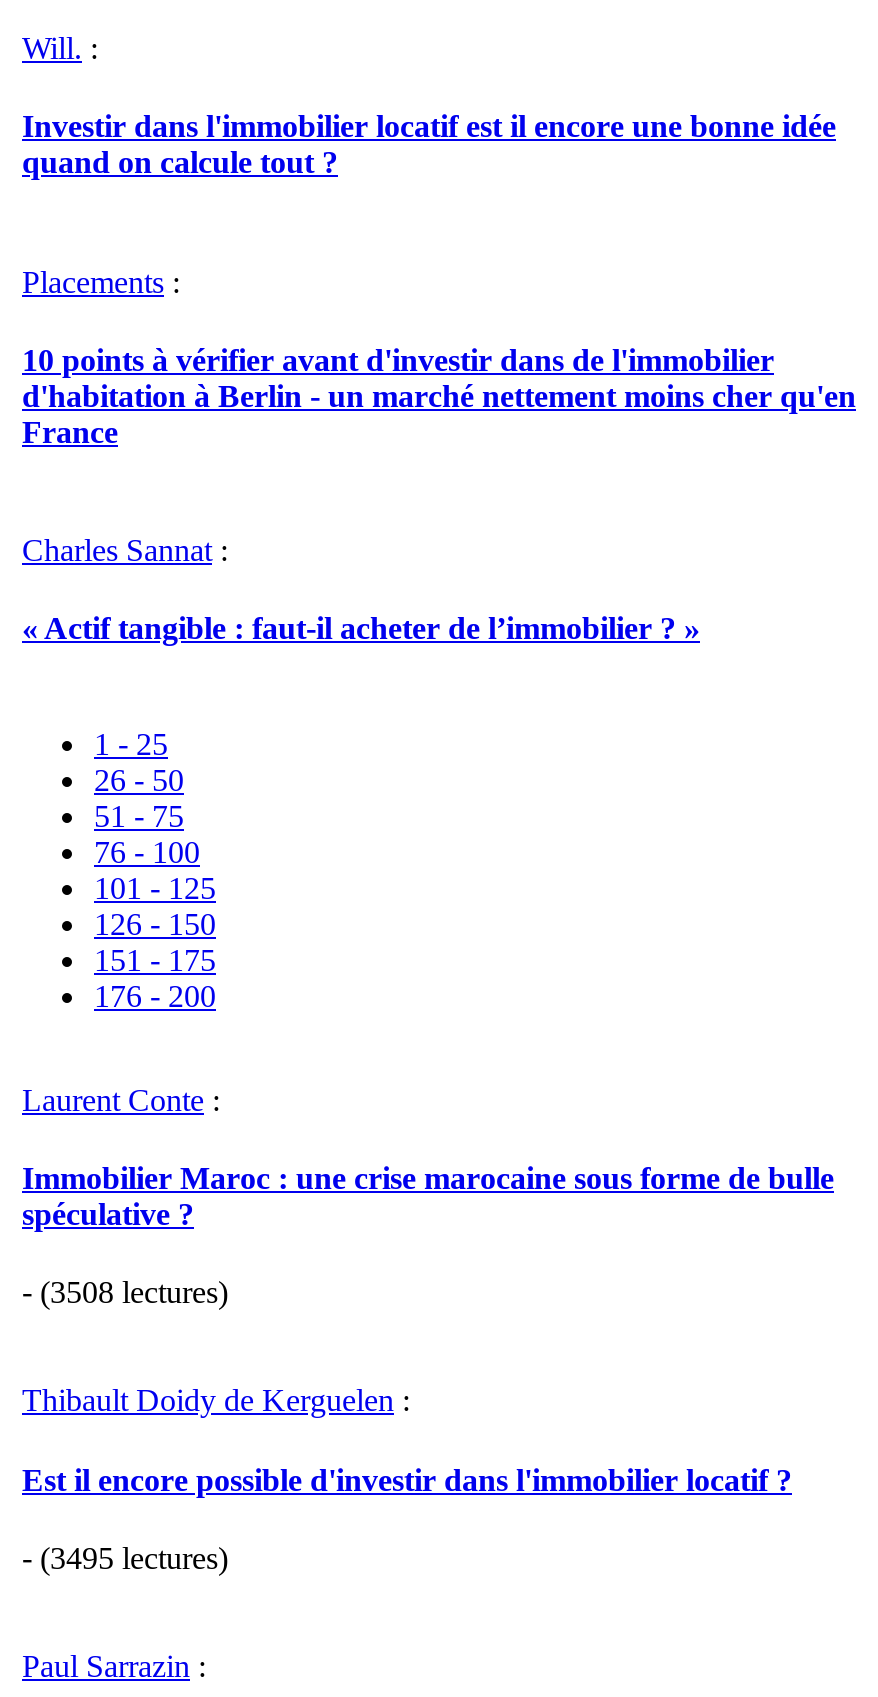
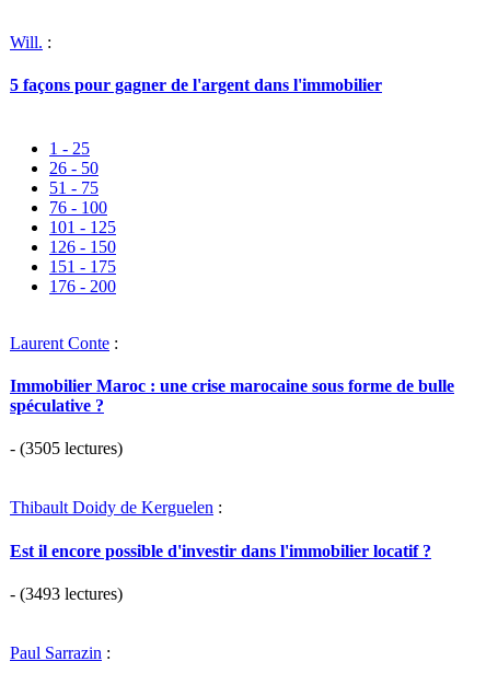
- Investir dans l'immobilier locatif est il encore une bonne idée
- quand on calcule tout ?
- Placements:
- 10 points à vérifier avant d'investir dans de l'immobilier
- d'habitation à Berlin - un marché nettement moins cher qu'en
- France
- Charles Sannat:
- « Actif tangible : faut-il acheter de l’immobilier ? »
+ 5 façons pour gagner de l'argent dans l'immobilier

- - (3508 lectures)
+ - (3505 lectures)

- - (3495 lectures)
+ - (3493 lectures)
